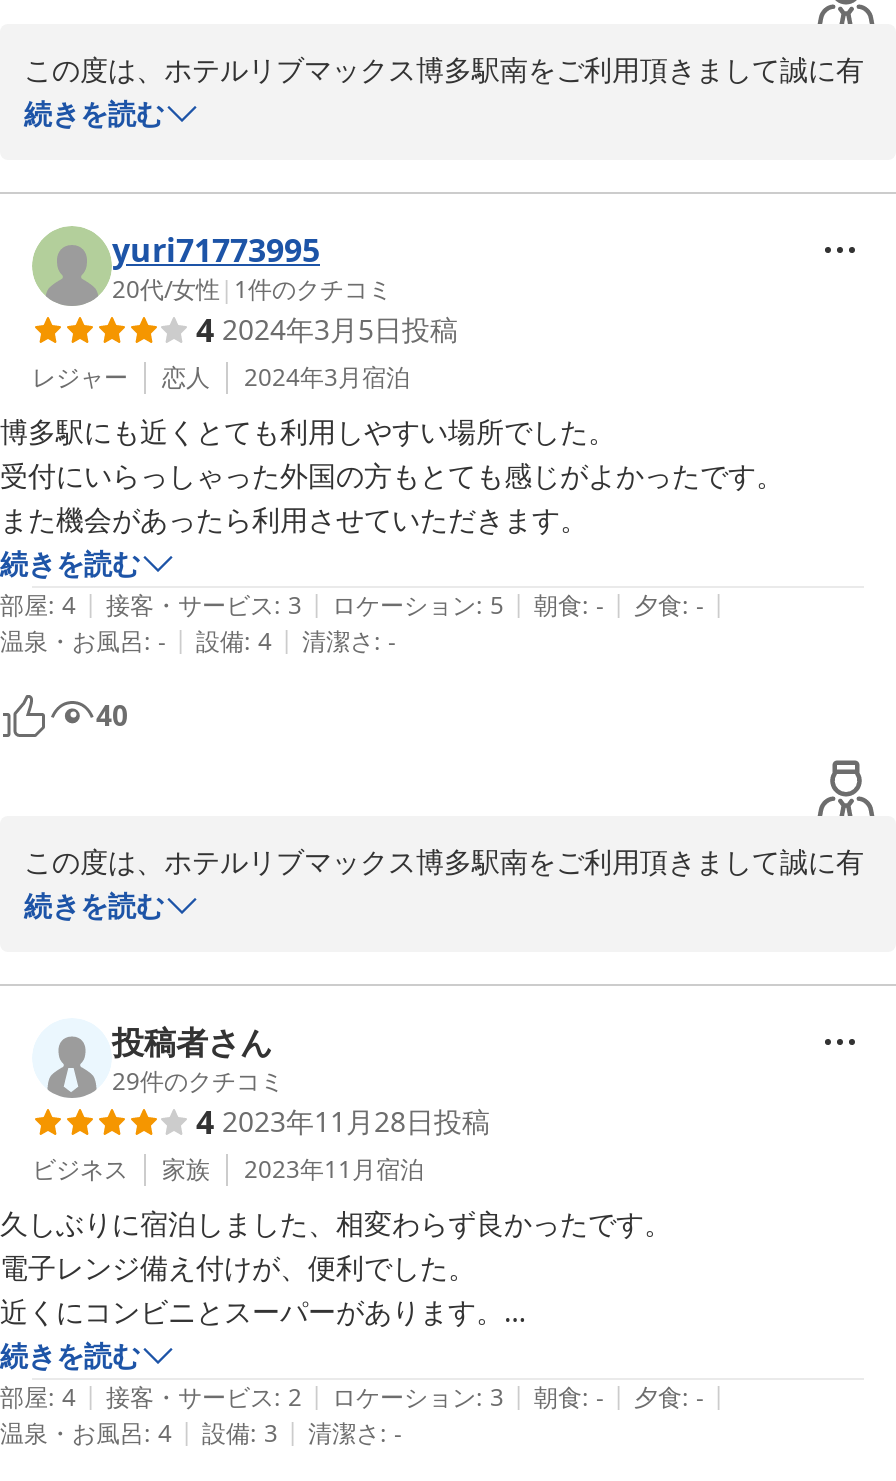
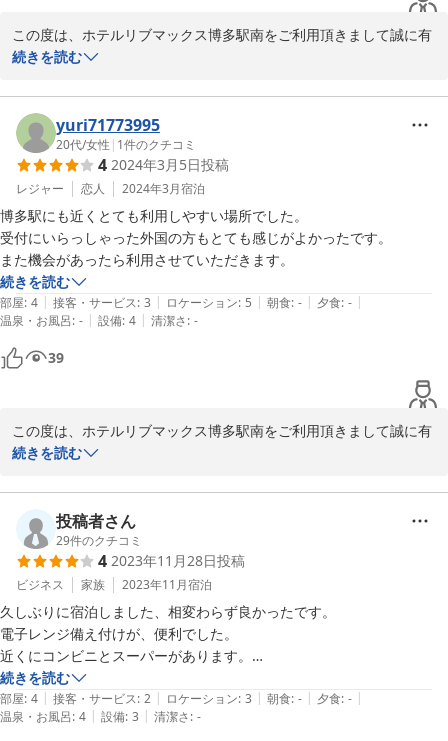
- 40
+ 39
